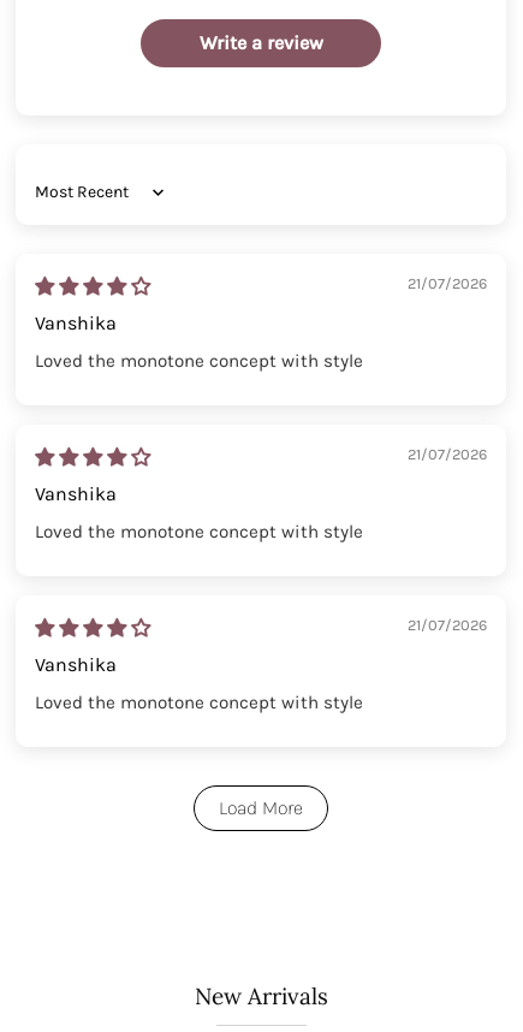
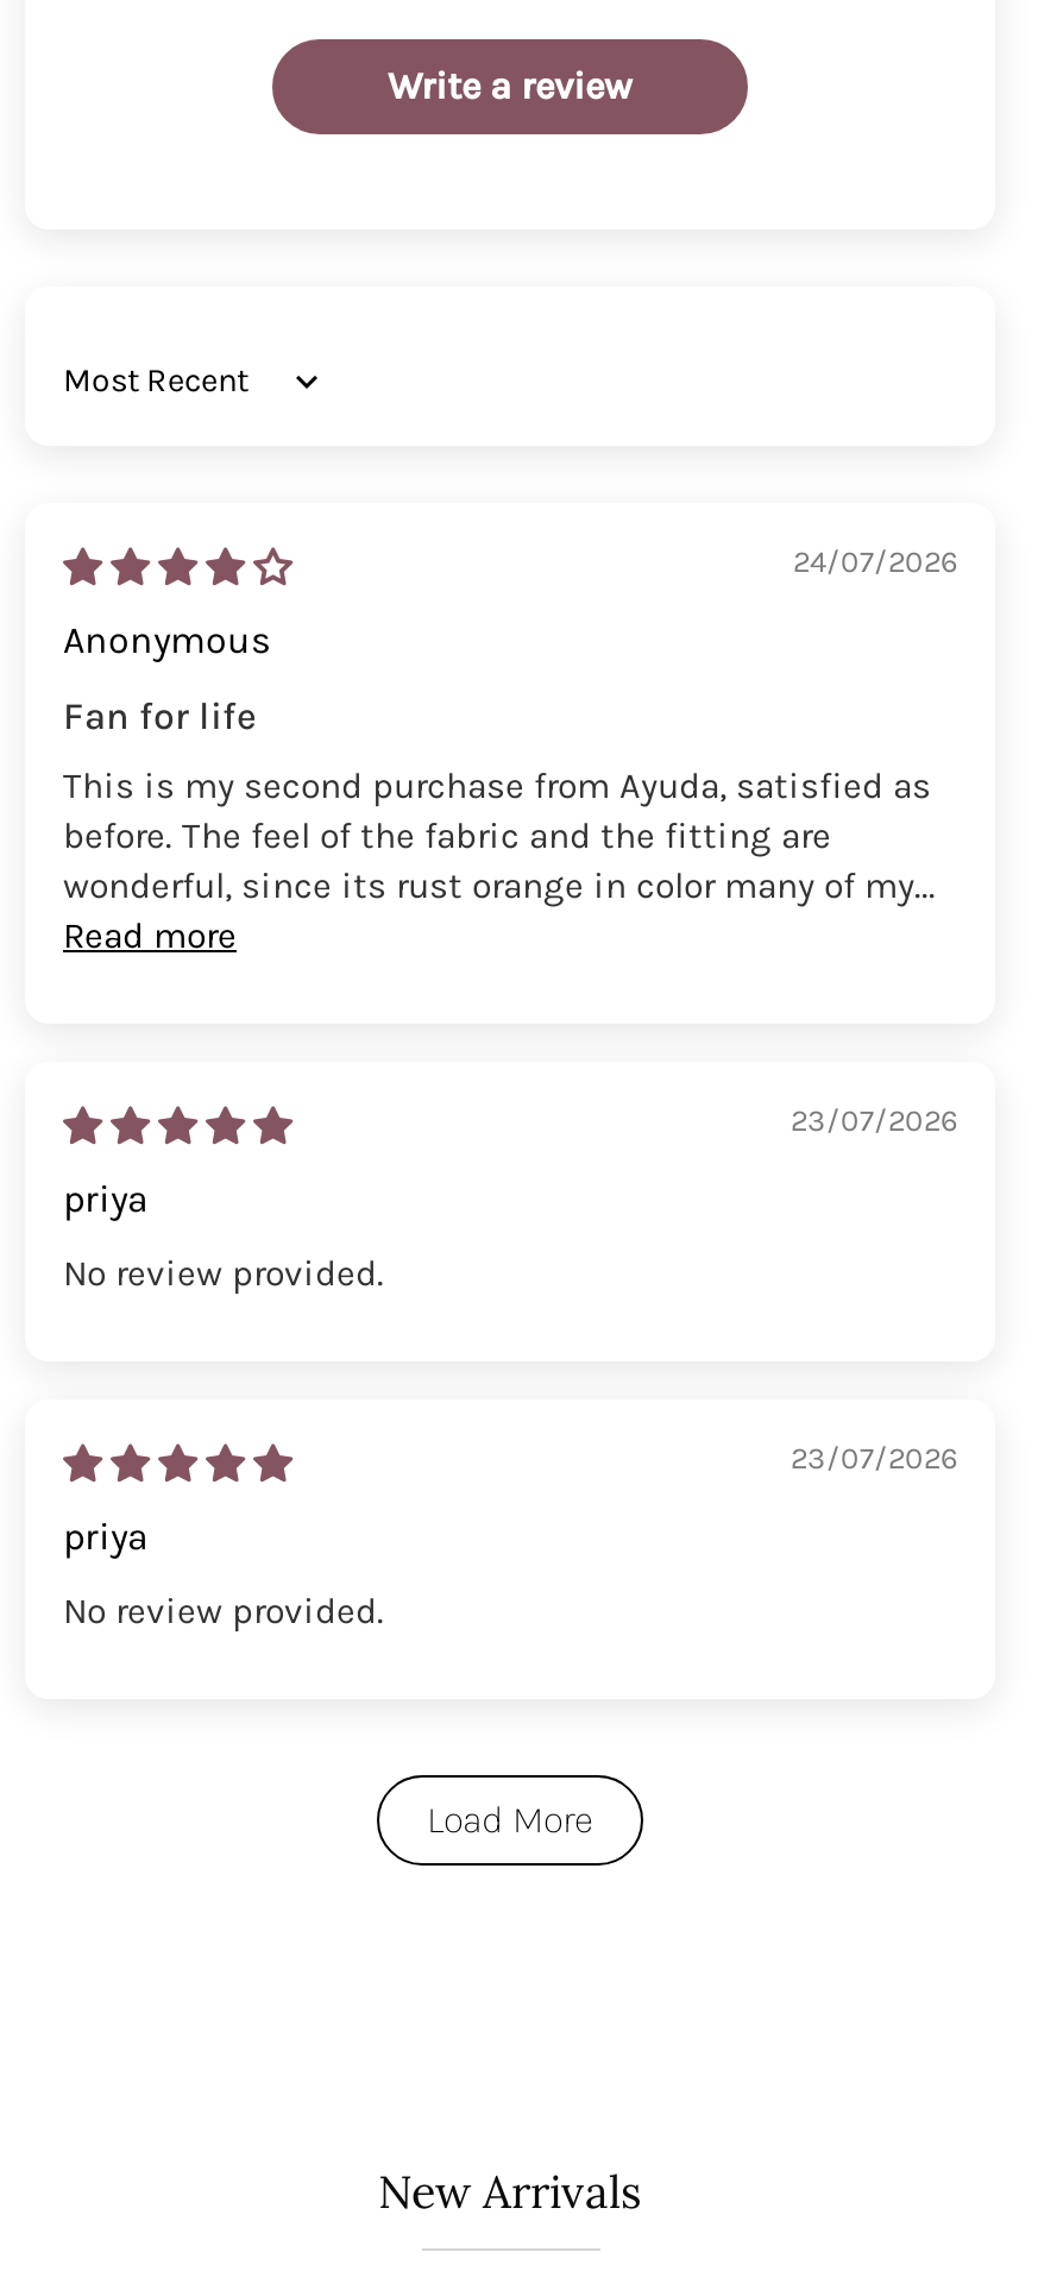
- 21/07/2026
- Vanshika
- Loved the monotone concept with style
+ 24/07/2026
+ Anonymous
+ Fan for life
+ This is my second purchase from Ayuda, satisfied as
+ before. The feel of the fabric and the fitting are
+ wonderful, since its rust orange in color many of my...
+ Read more

- 21/07/2026
- Vanshika
- Loved the monotone concept with style
+ 23/07/2026
+ priya
+ No review provided.

- 21/07/2026
- Vanshika
- Loved the monotone concept with style
+ 23/07/2026
+ priya
+ No review provided.
